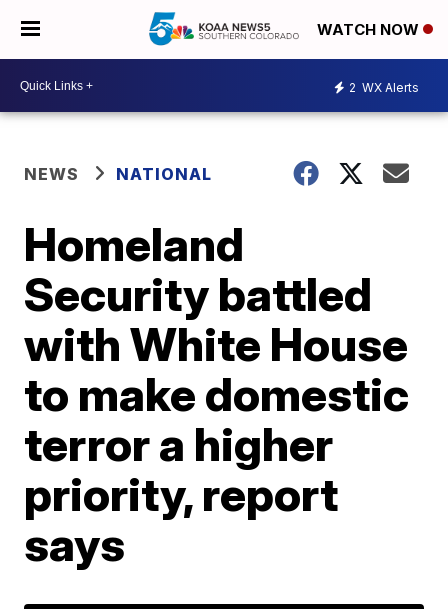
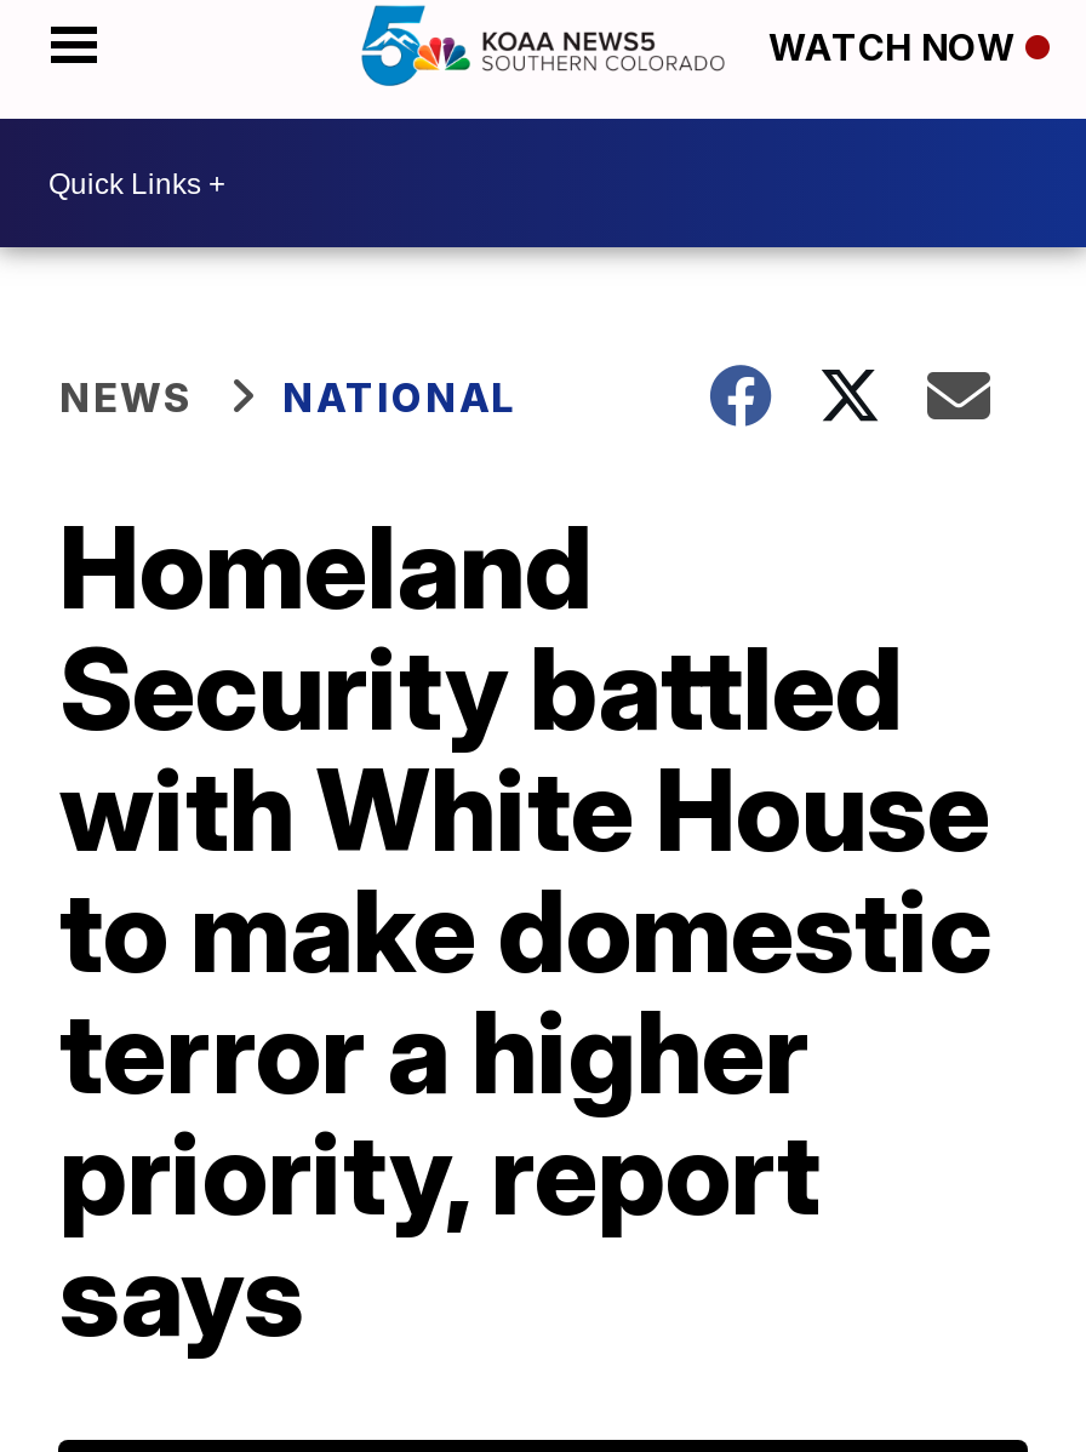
- 2 WX Alerts
